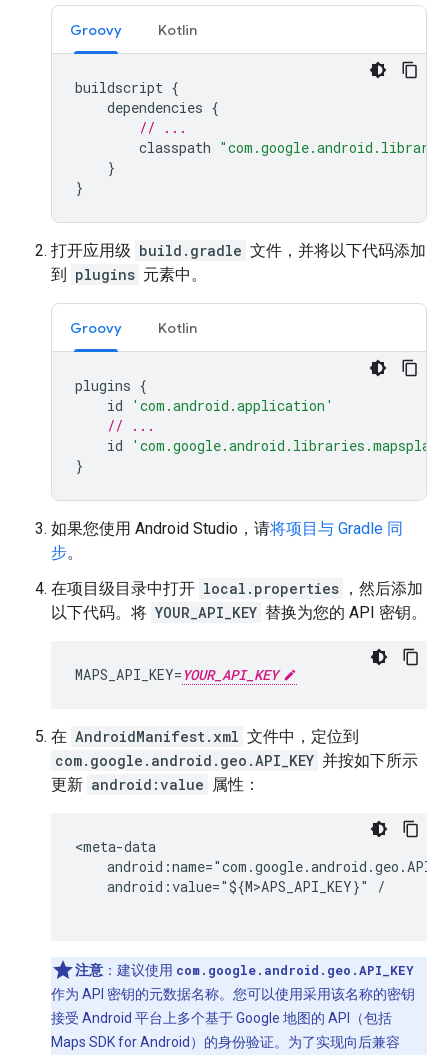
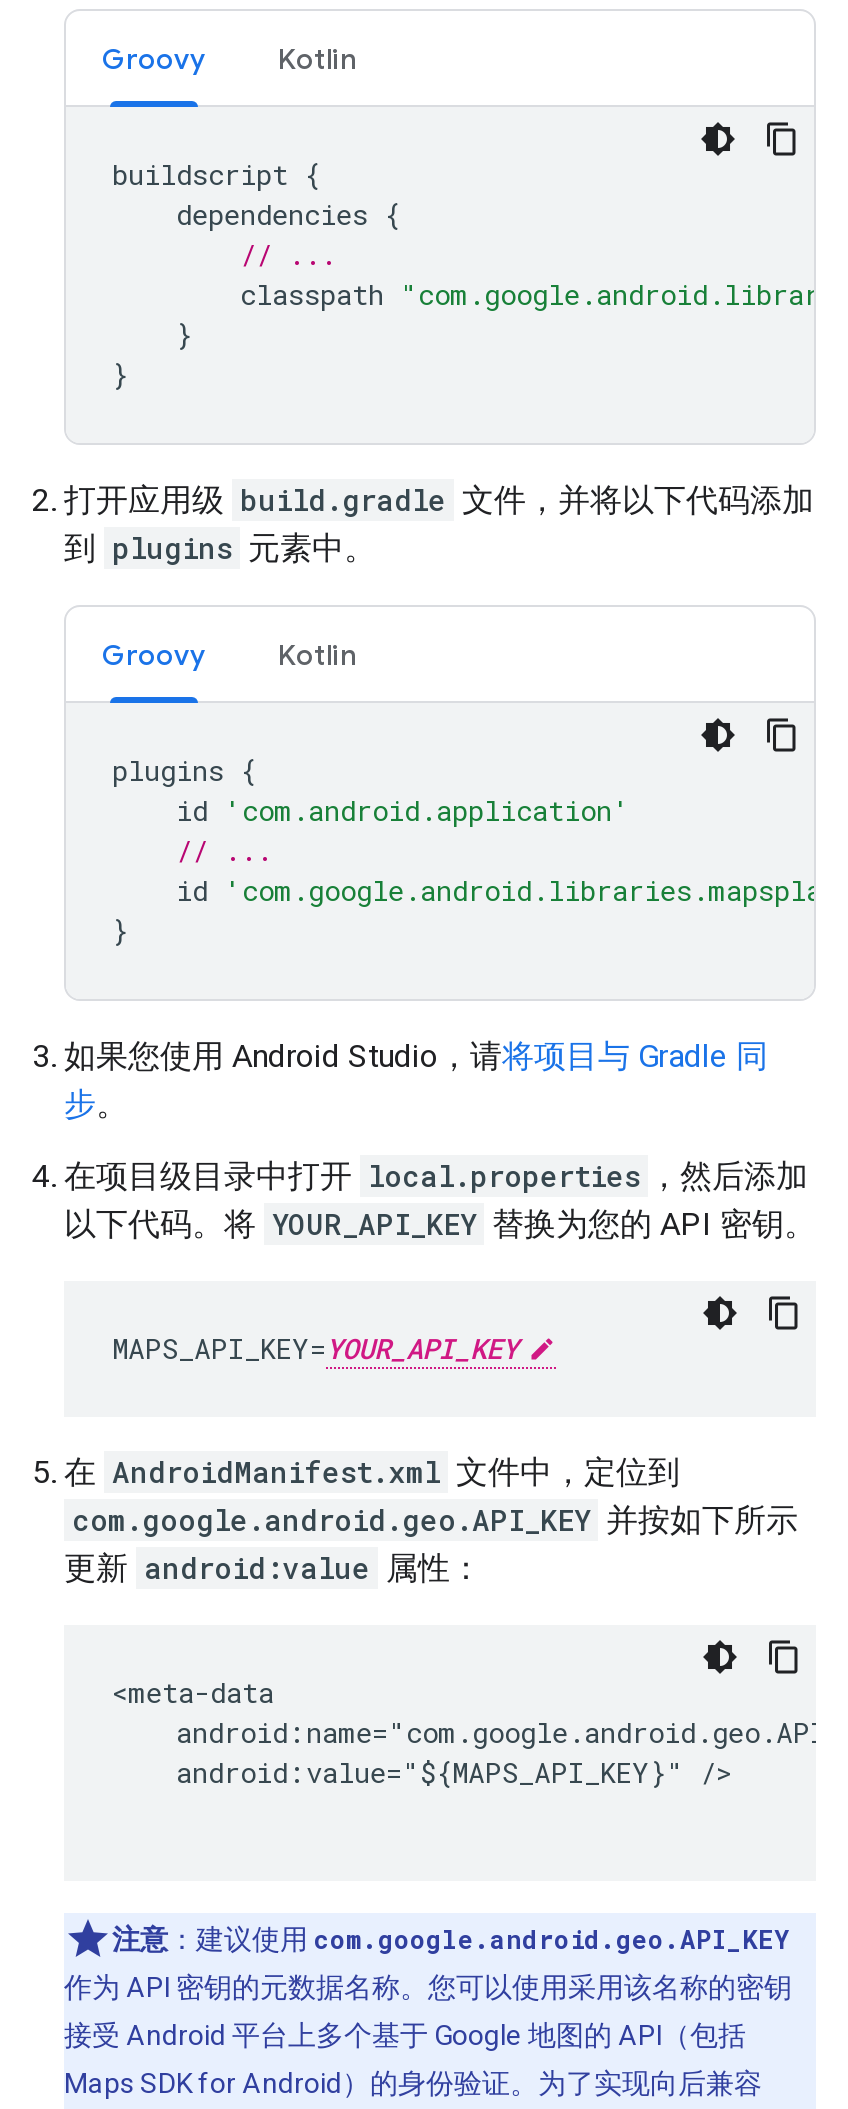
- android:value="${M>APS_API_KEY}" /
+ android:value="${MAPS_API_KEY}" />
